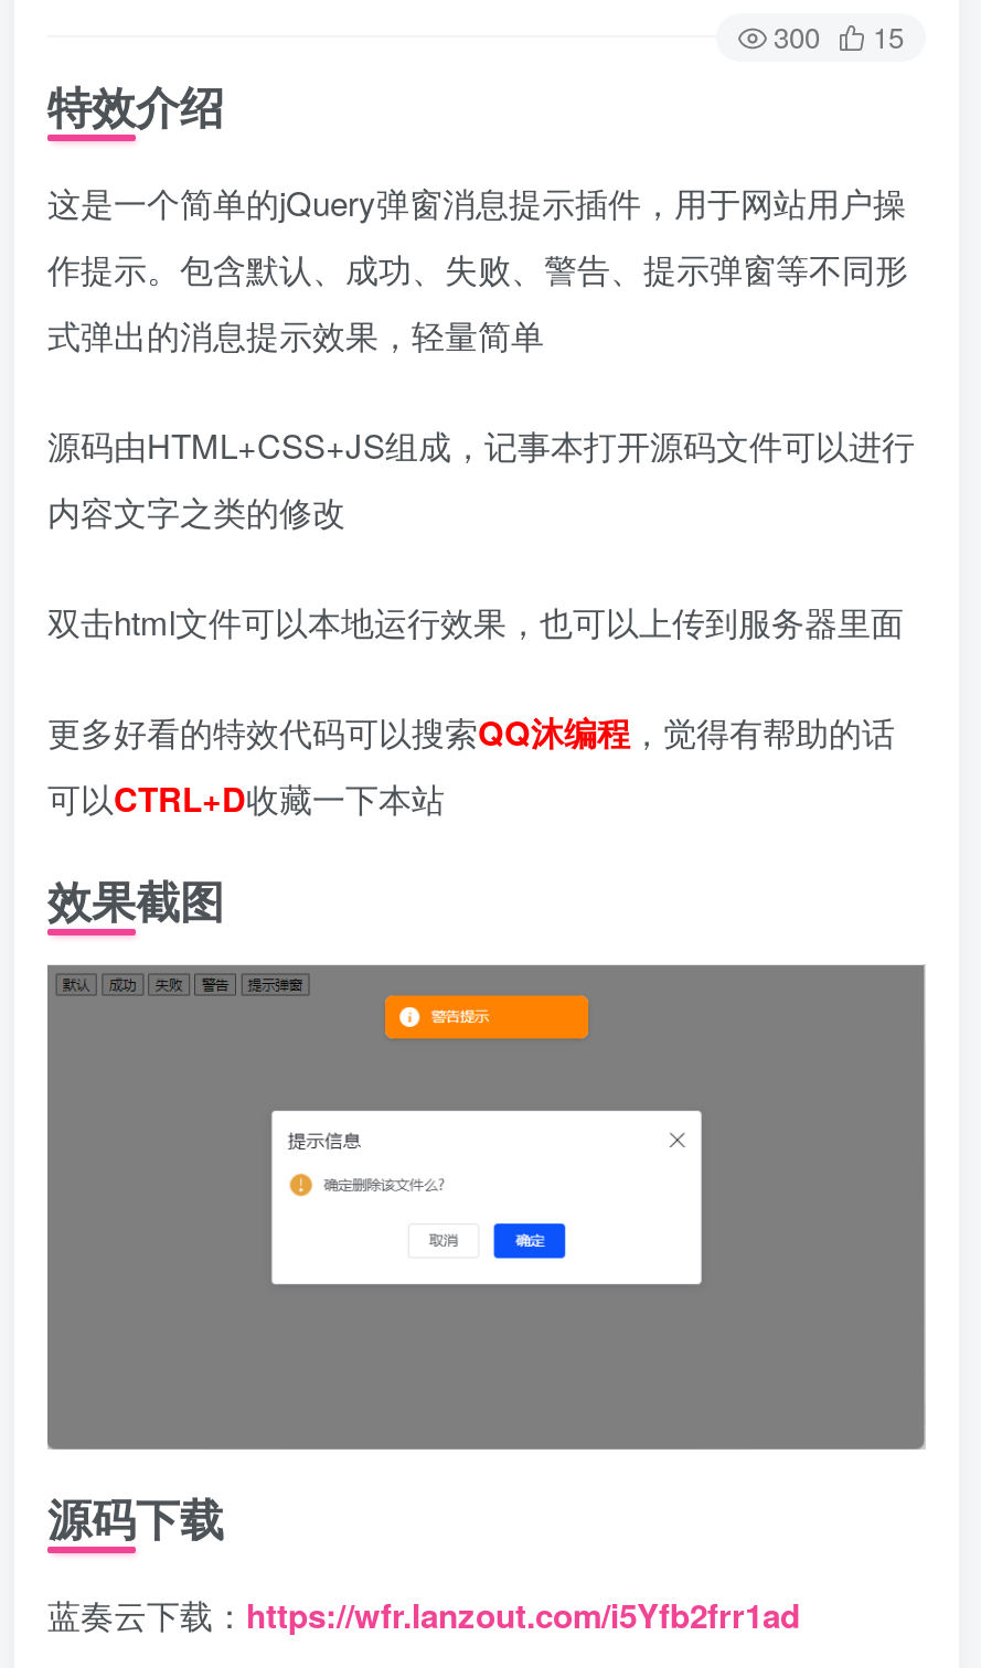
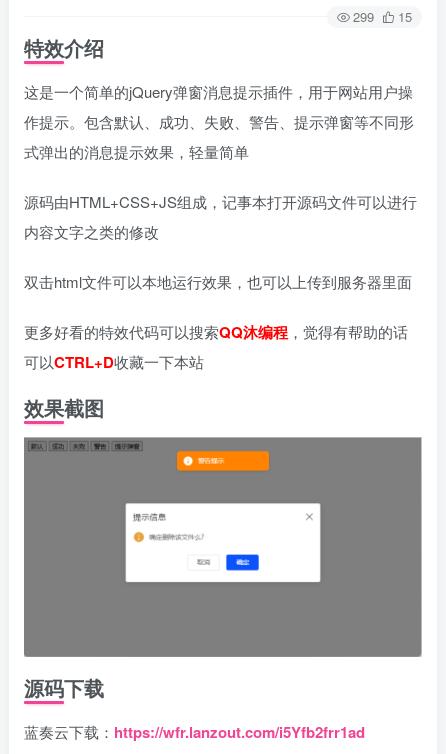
- 300 15
+ 299 15
